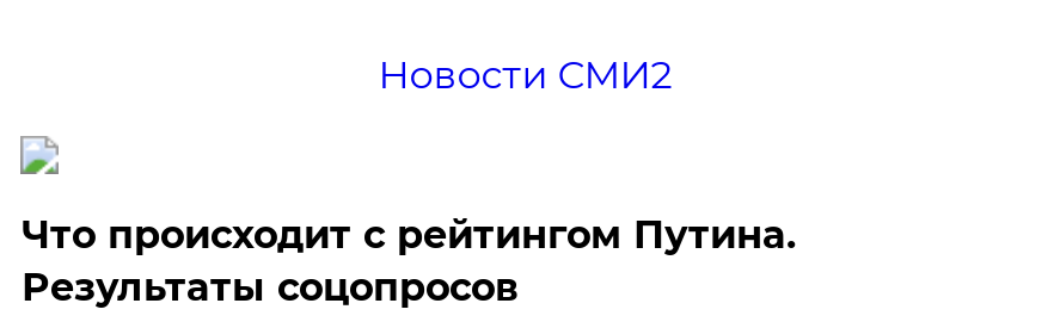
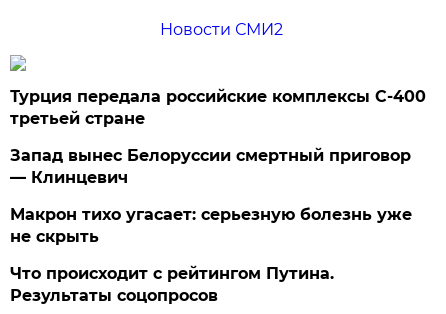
+ Турция передала российские комплексы С-400
+ третьей стране
+ Запад вынес Белоруссии смертный приговор
+ — Клинцевич
+ Макрон тихо угасает: серьезную болезнь уже
+ не скрыть
